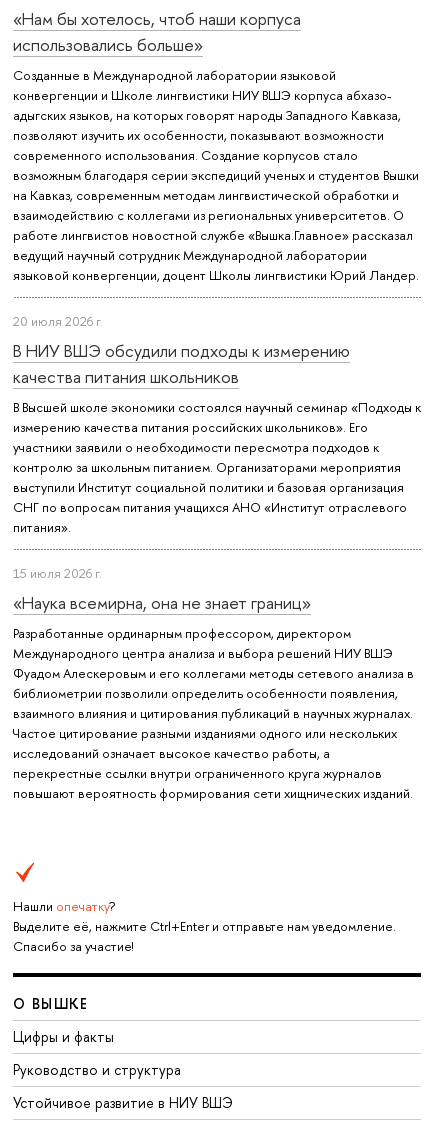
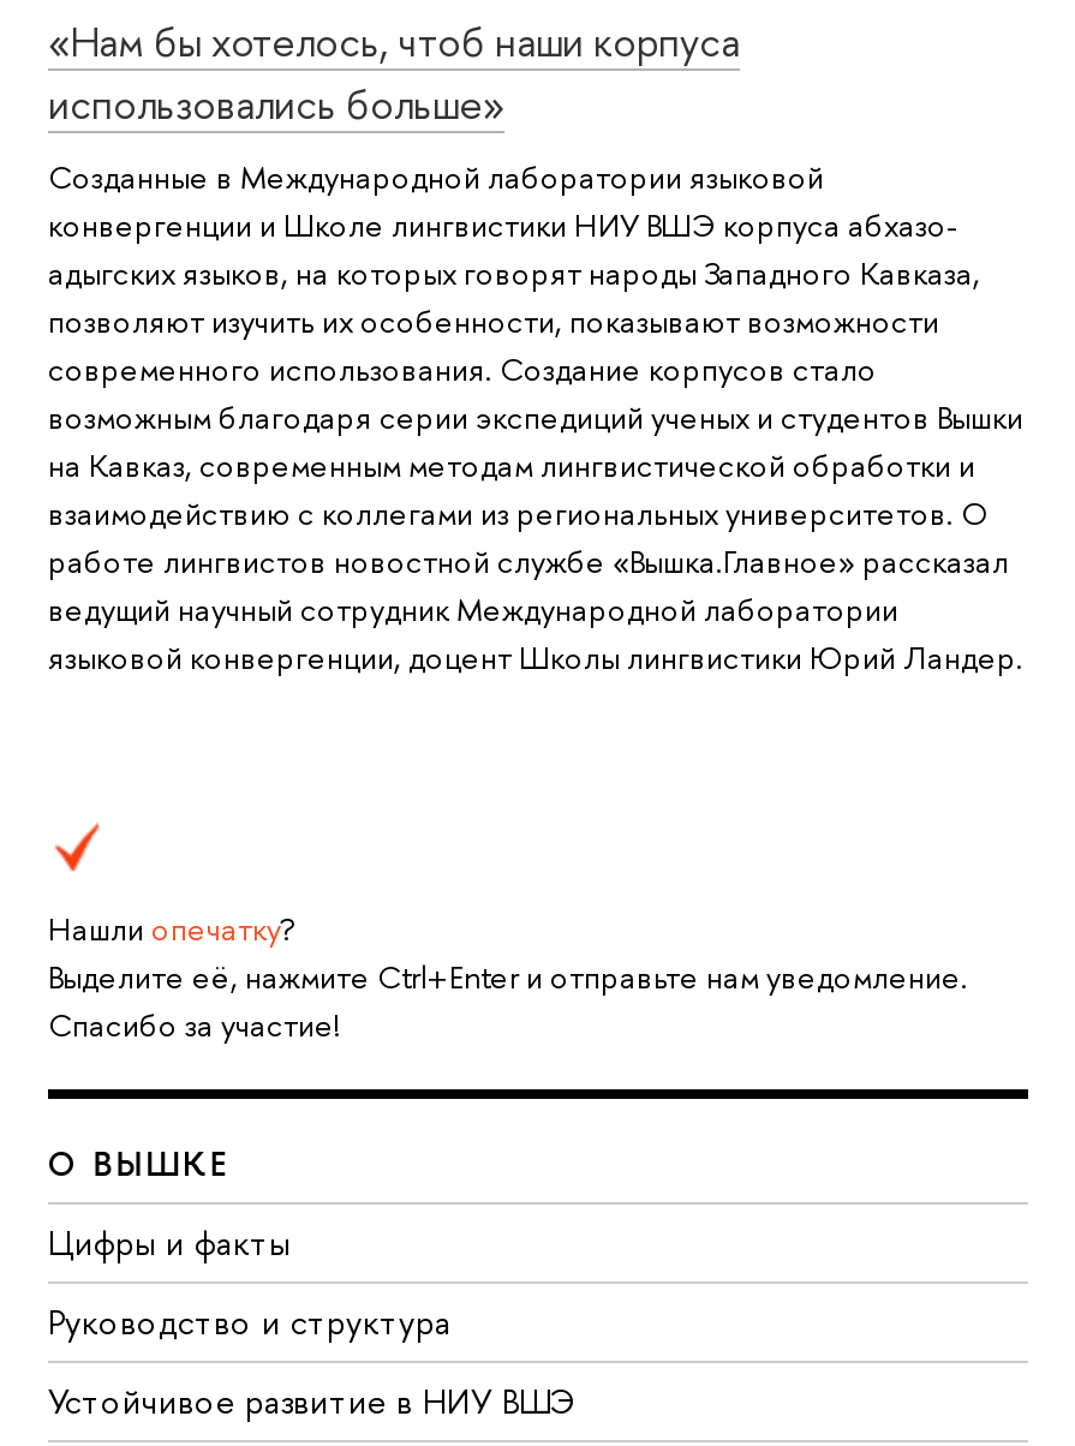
- 20 июля 2026 г.
- В НИУ ВШЭ обсудили подходы к измерению
- качества питания школьников
- В Высшей школе экономики состоялся научный семинар «Подходы к
- измерению качества питания российских школьников». Его
- участники заявили о необходимости пересмотра подходов к
- контролю за школьным питанием. Организаторами мероприятия
- выступили Институт социальной политики и базовая организация
- СНГ по вопросам питания учащихся АНО «Институт отраслевого
- питания».
- 15 июля 2026 г.
- «Наука всемирна, она не знает границ»
- Разработанные ординарным профессором, директором
- Международного центра анализа и выбора решений НИУ ВШЭ
- Фуадом Алескеровым и его коллегами методы сетевого анализа в
- библиометрии позволили определить особенности появления,
- взаимного влияния и цитирования публикаций в научных журналах.
- Частое цитирование разными изданиями одного или нескольких
- исследований означает высокое качество работы, а
- перекрестные ссылки внутри ограниченного круга журналов
- повышают вероятность формирования сети хищнических изданий.
